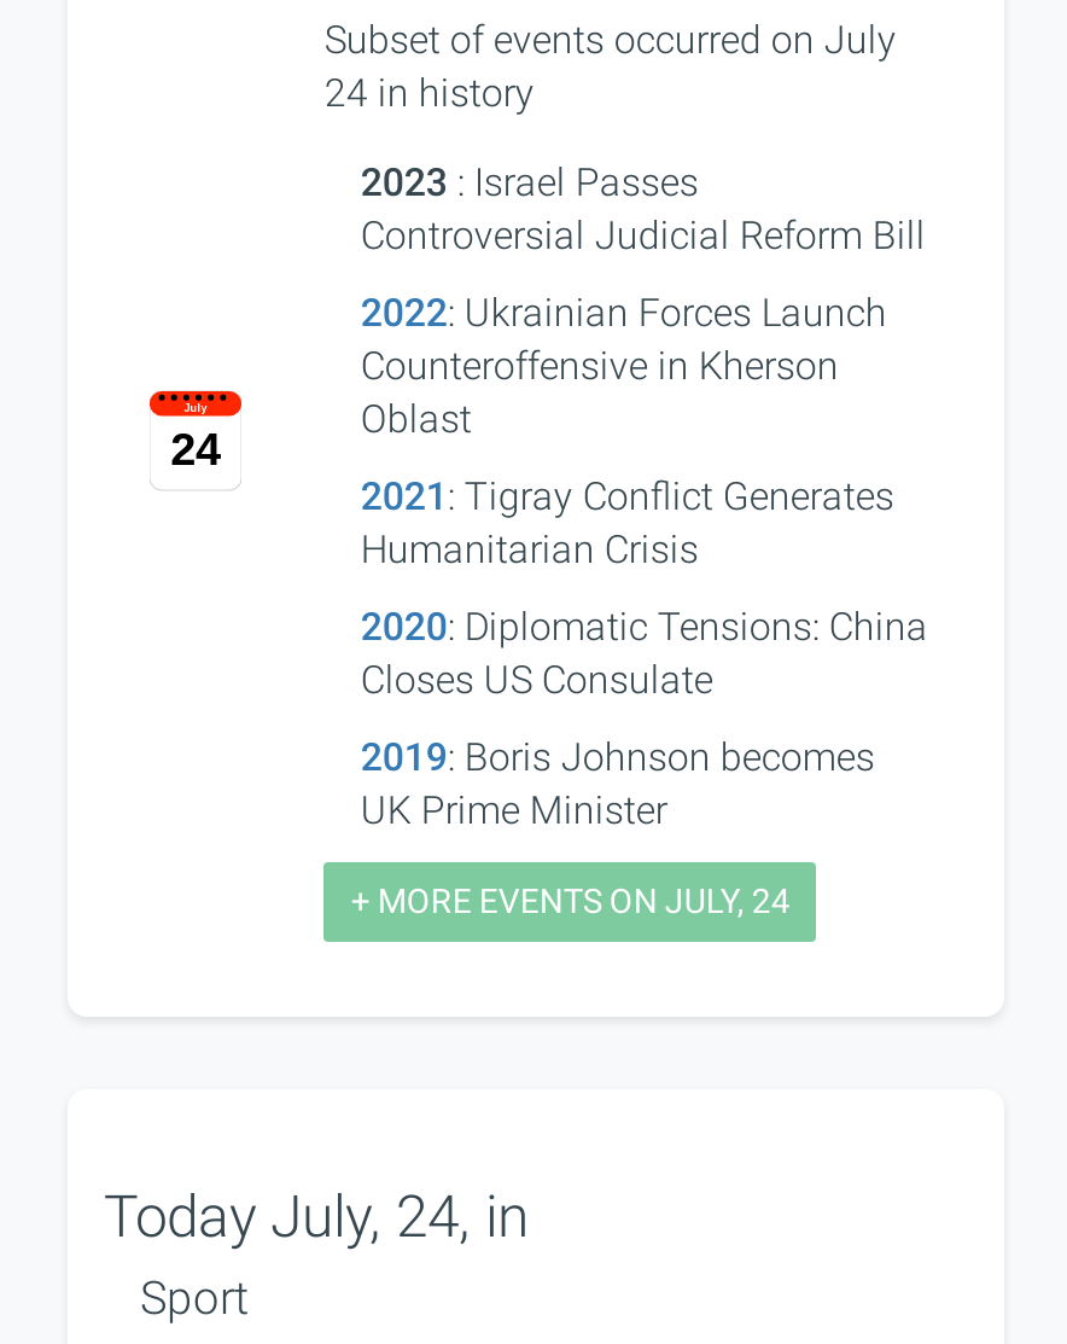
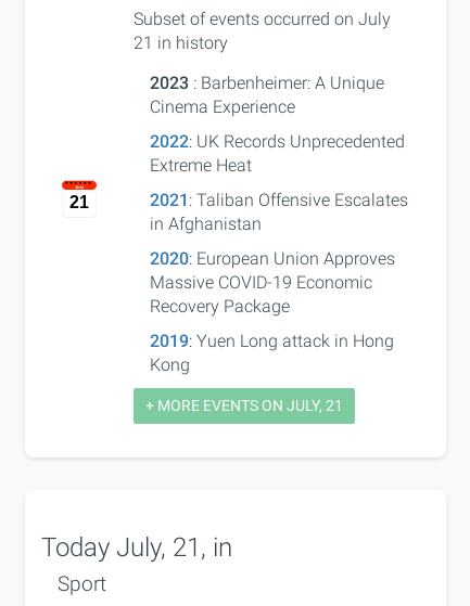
- 24 in history
+ 21 in history

- 2023: Israel Passes
- Controversial Judicial Reform Bill
+ 2023: Barbenheimer: A Unique
+ Cinema Experience

- 2022: Ukrainian Forces Launch
- Counteroffensive in Kherson
- Oblast
+ 2022: UK Records Unprecedented
+ Extreme Heat

- 24
+ 21

- 2021: Tigray Conflict Generates
- Humanitarian Crisis
+ 2021: Taliban Offensive Escalates
+ in Afghanistan

- 2020: Diplomatic Tensions: China
- Closes US Consulate
+ 2020: European Union Approves
+ Massive COVID-19 Economic
+ Recovery Package

- 2019: Boris Johnson becomes
- UK Prime Minister
+ 2019: Yuen Long attack in Hong
+ Kong

- + MORE EVENTS ON JULY, 24
+ + MORE EVENTS ON JULY, 21

- Today July, 24, in
+ Today July, 21, in
